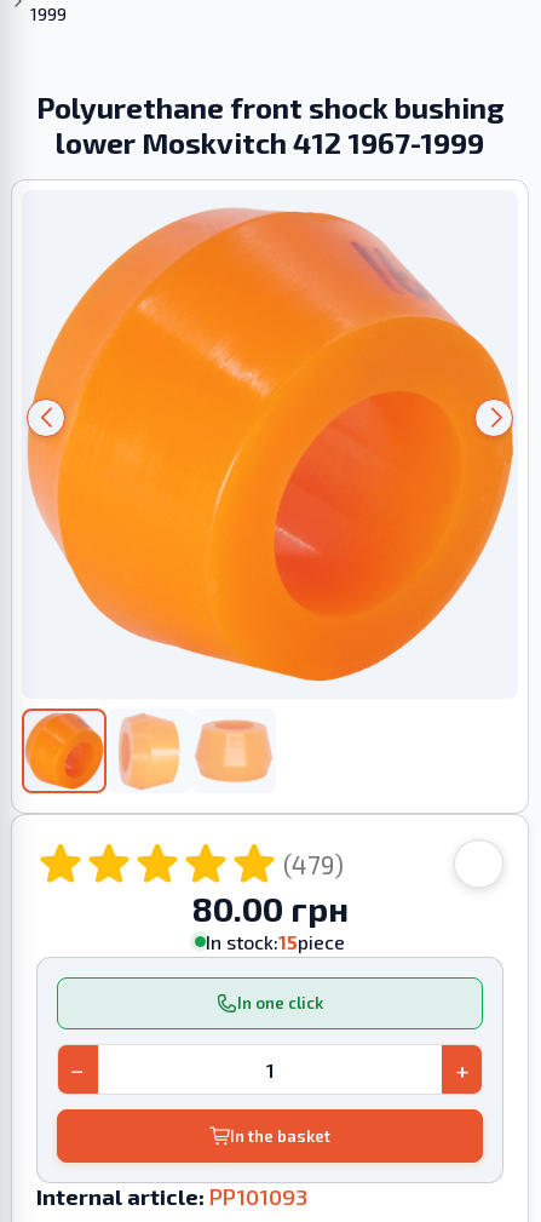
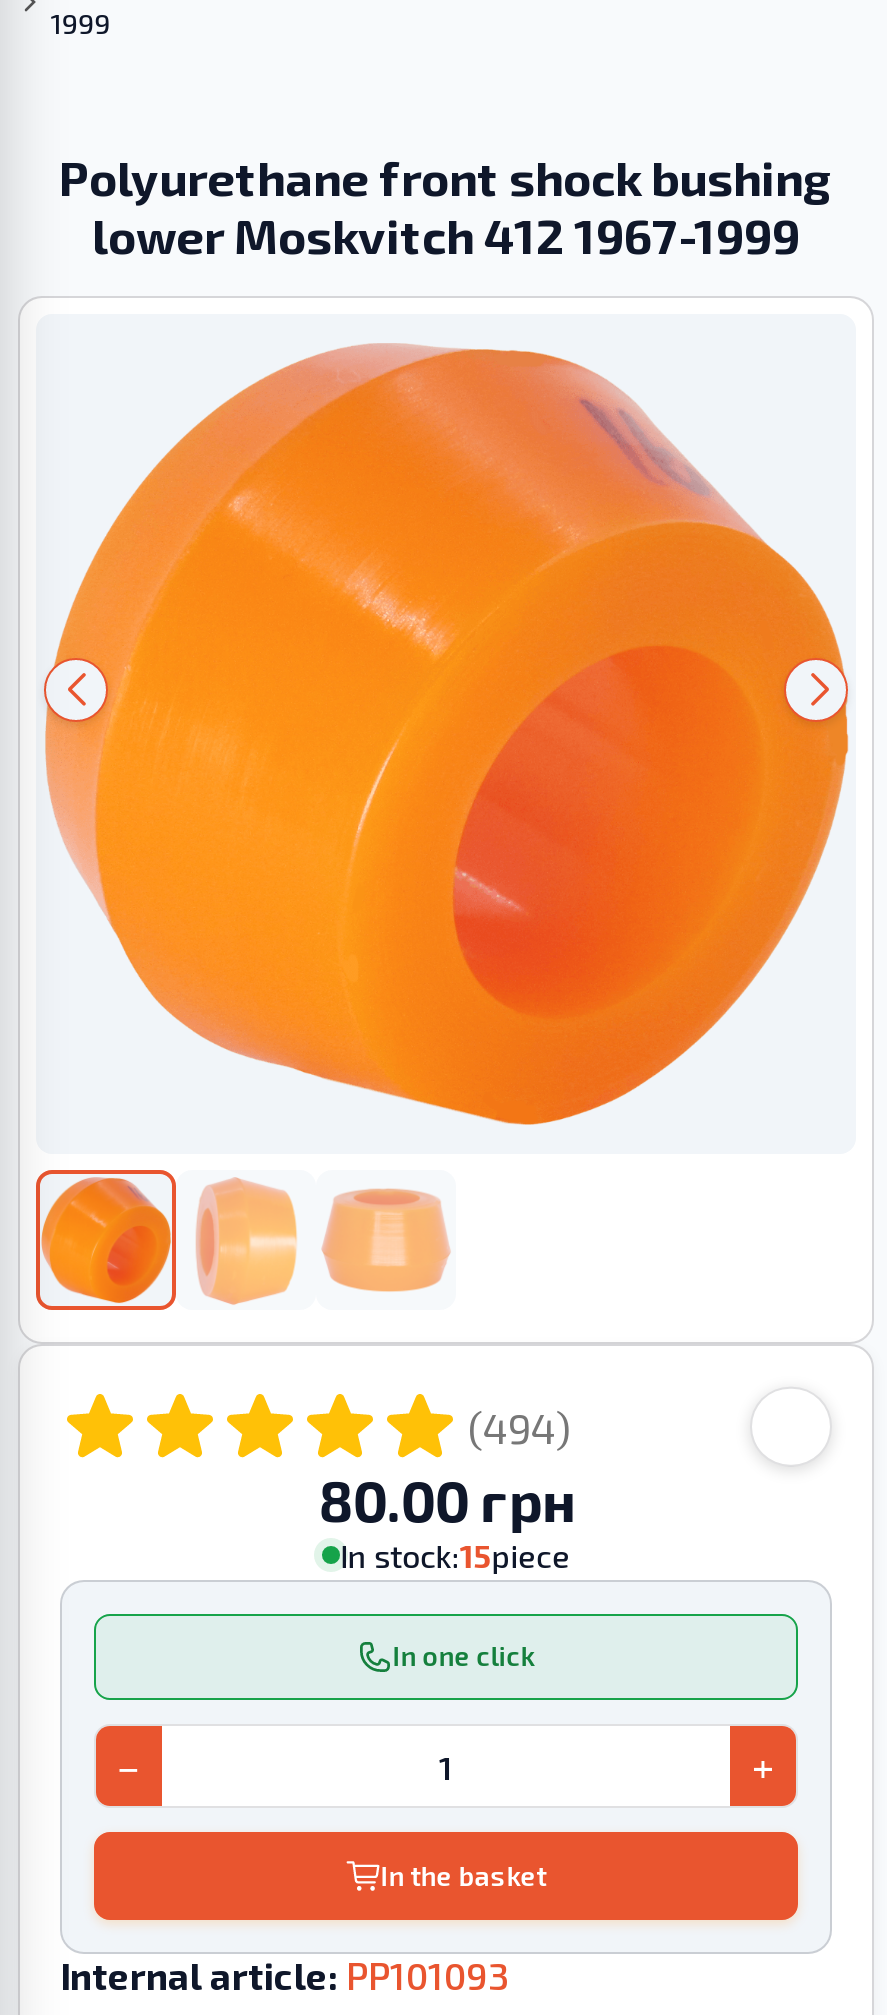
- (479)
+ (494)
